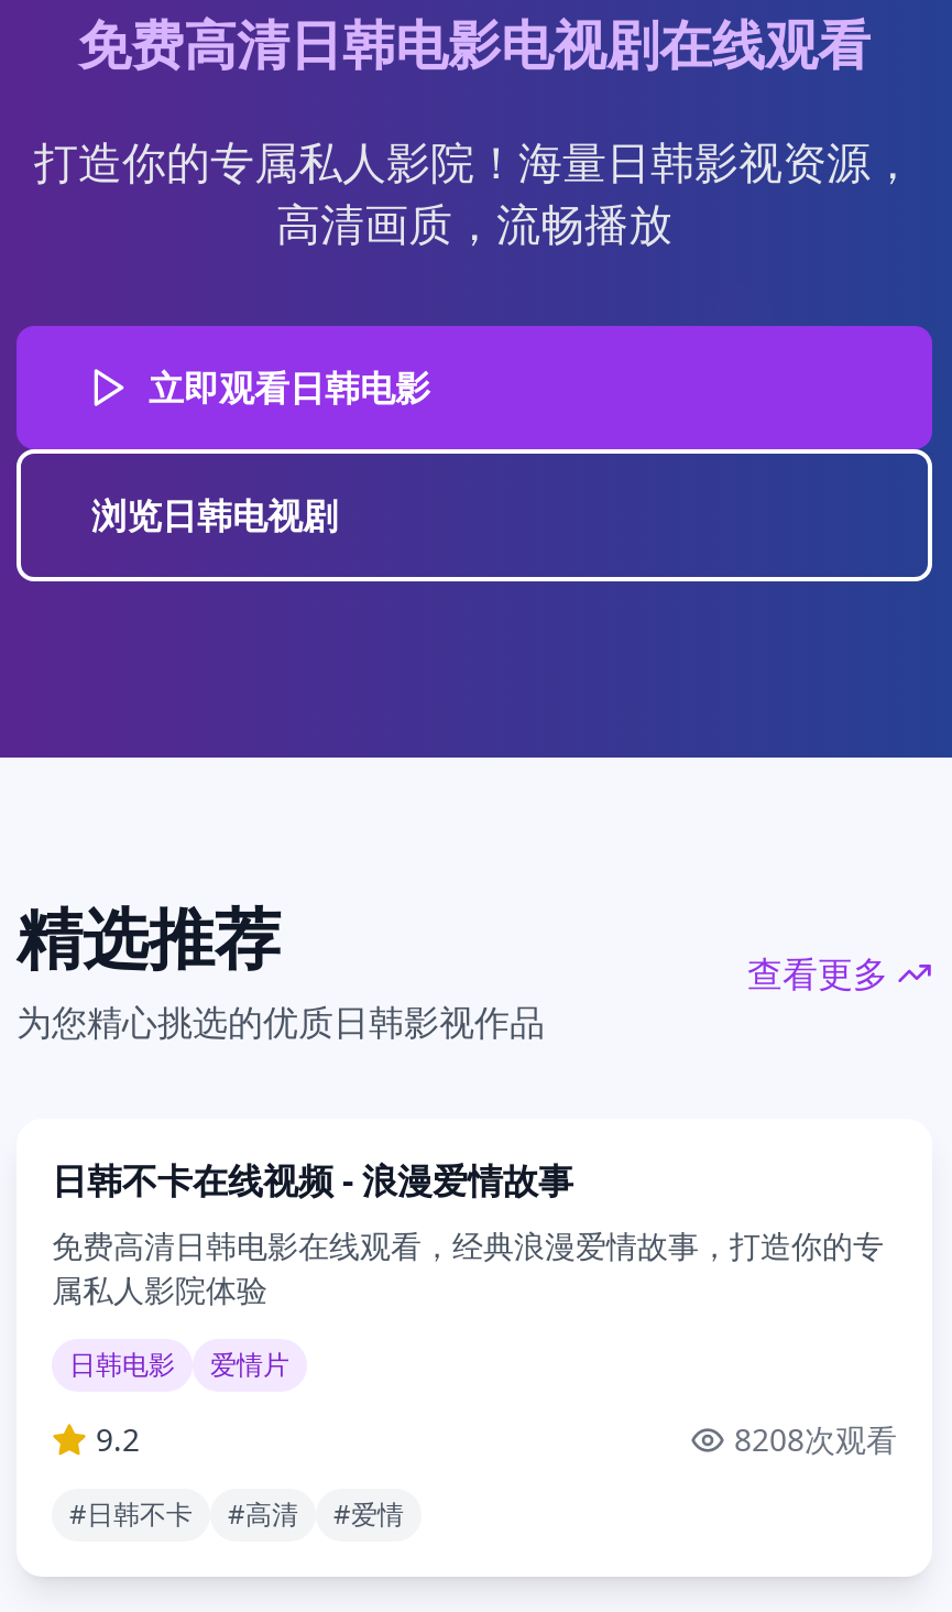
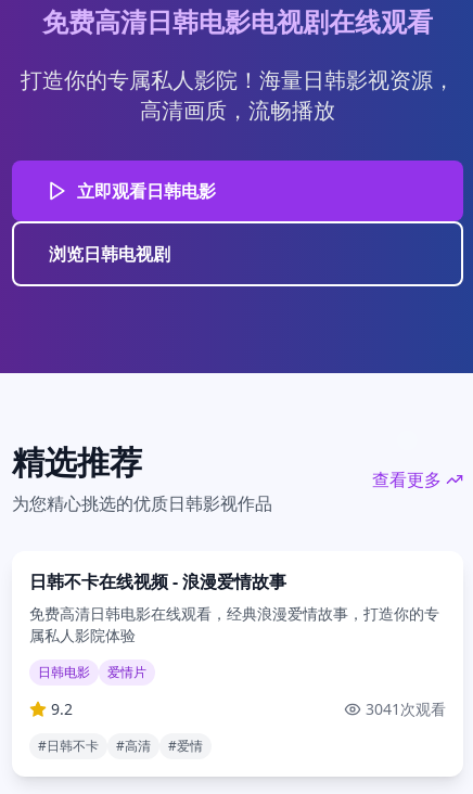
- 8208次观看
+ 3041次观看
